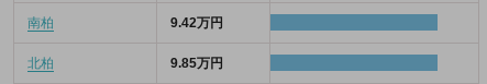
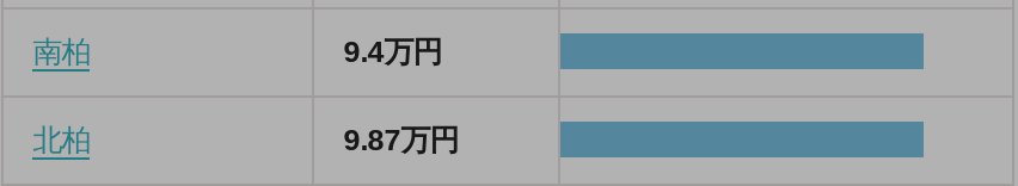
- 9.42万円
+ 9.4万円

- 9.85万円
+ 9.87万円
